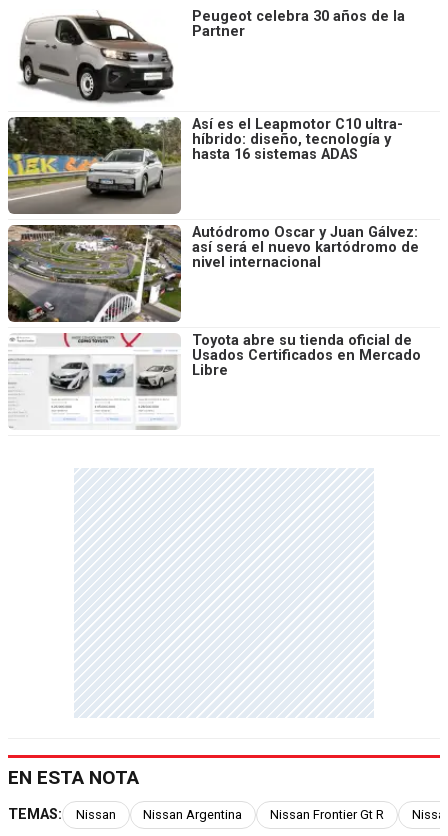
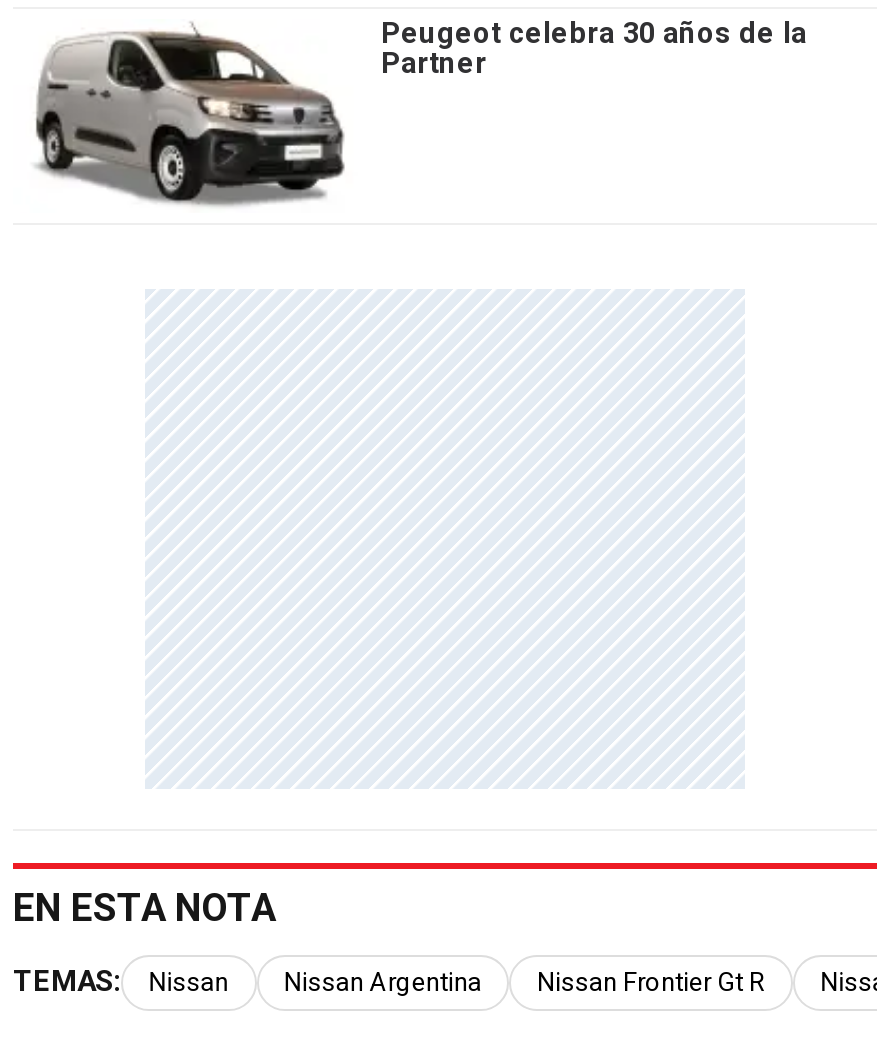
- [image]
- Así es el Leapmotor C10 ultra-
- híbrido: diseño, tecnología y
- hasta 16 sistemas ADAS

- [image]
- Autódromo Oscar y Juan Gálvez:
- así será el nuevo kartódromo de
- nivel internacional

- [image]
- Toyota abre su tienda oficial de
- Usados Certificados en Mercado
- Libre
